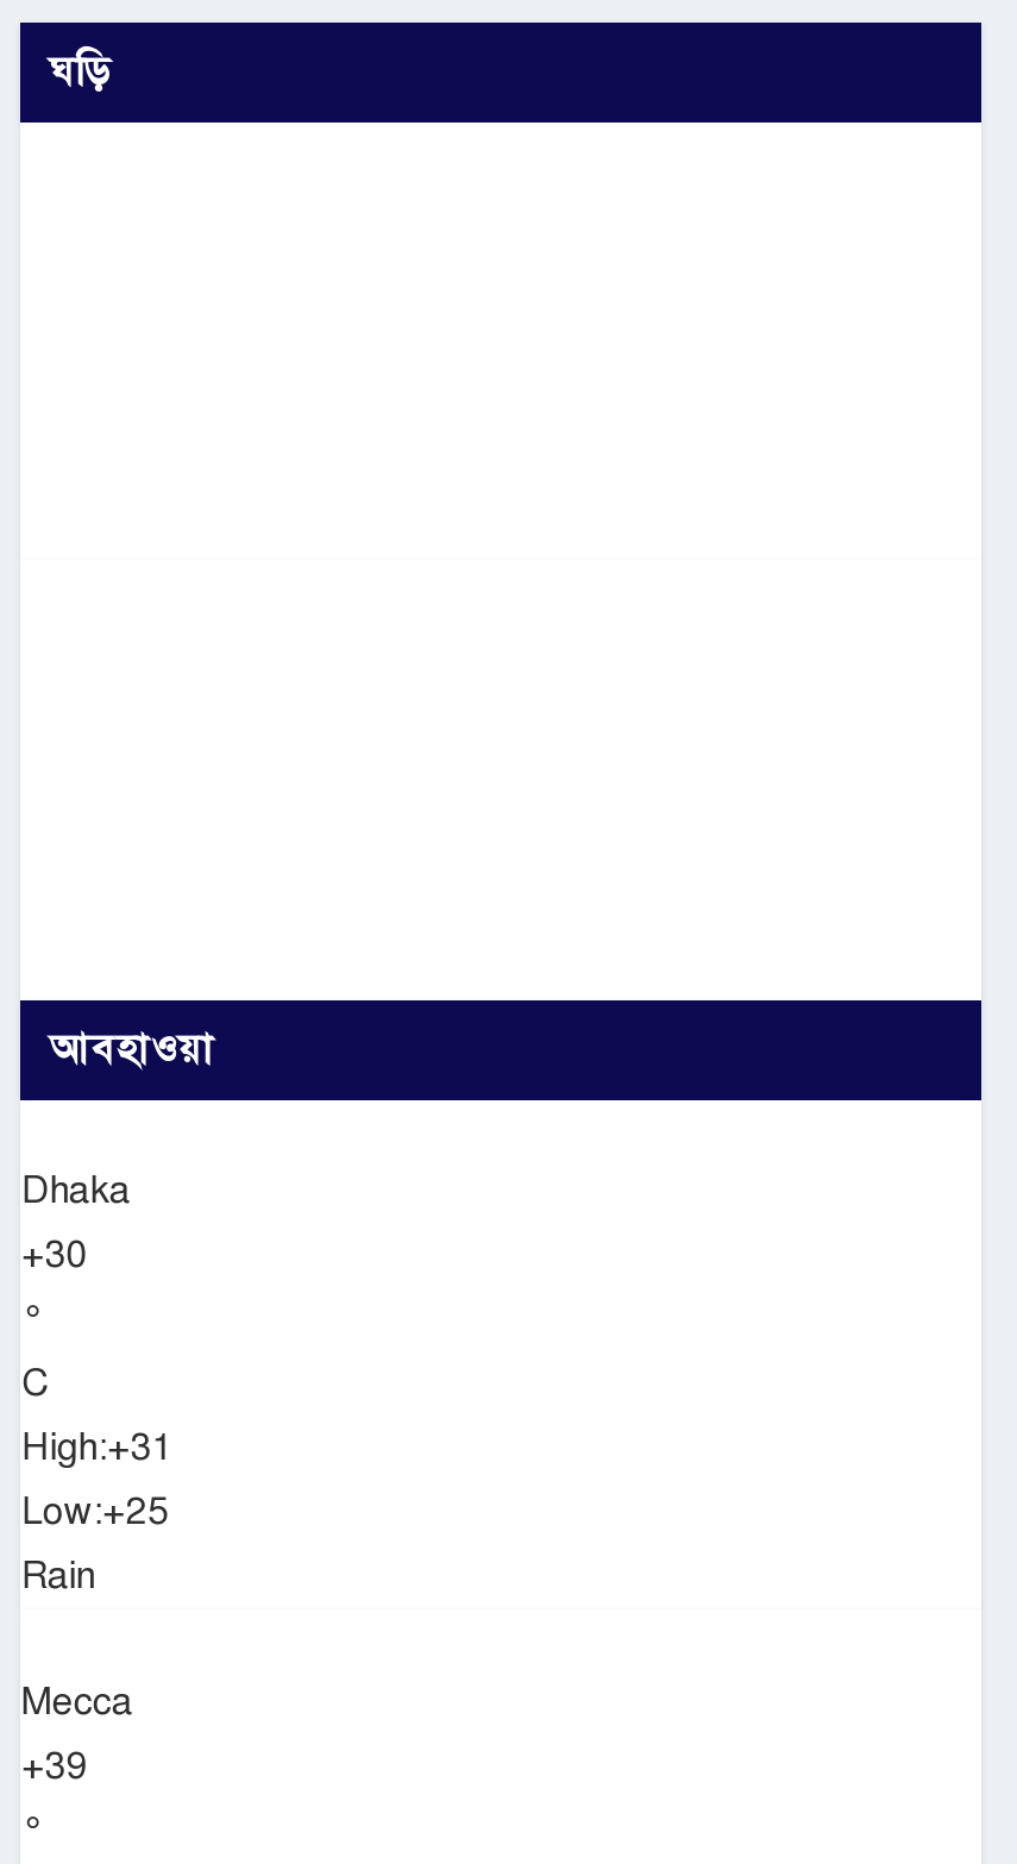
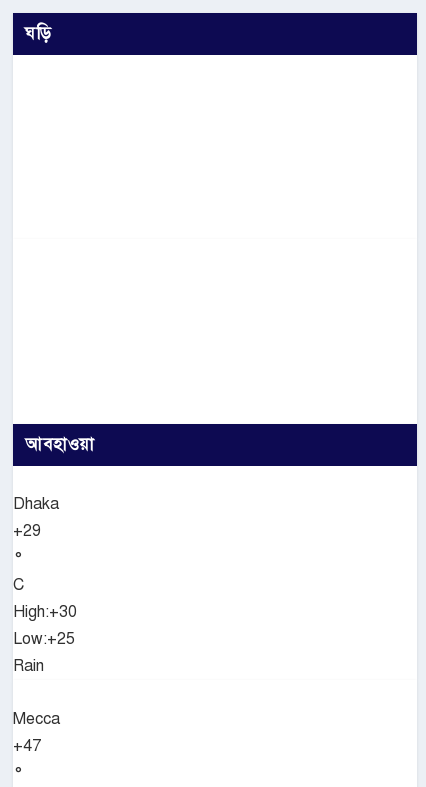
- +30
+ +29

- High:+31
+ High:+30

- +39
+ +47
